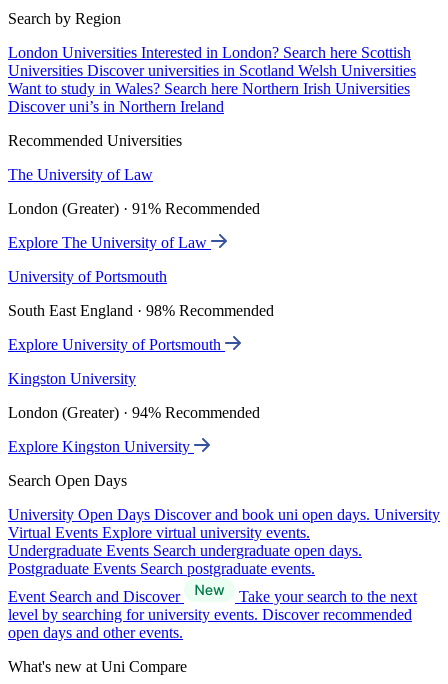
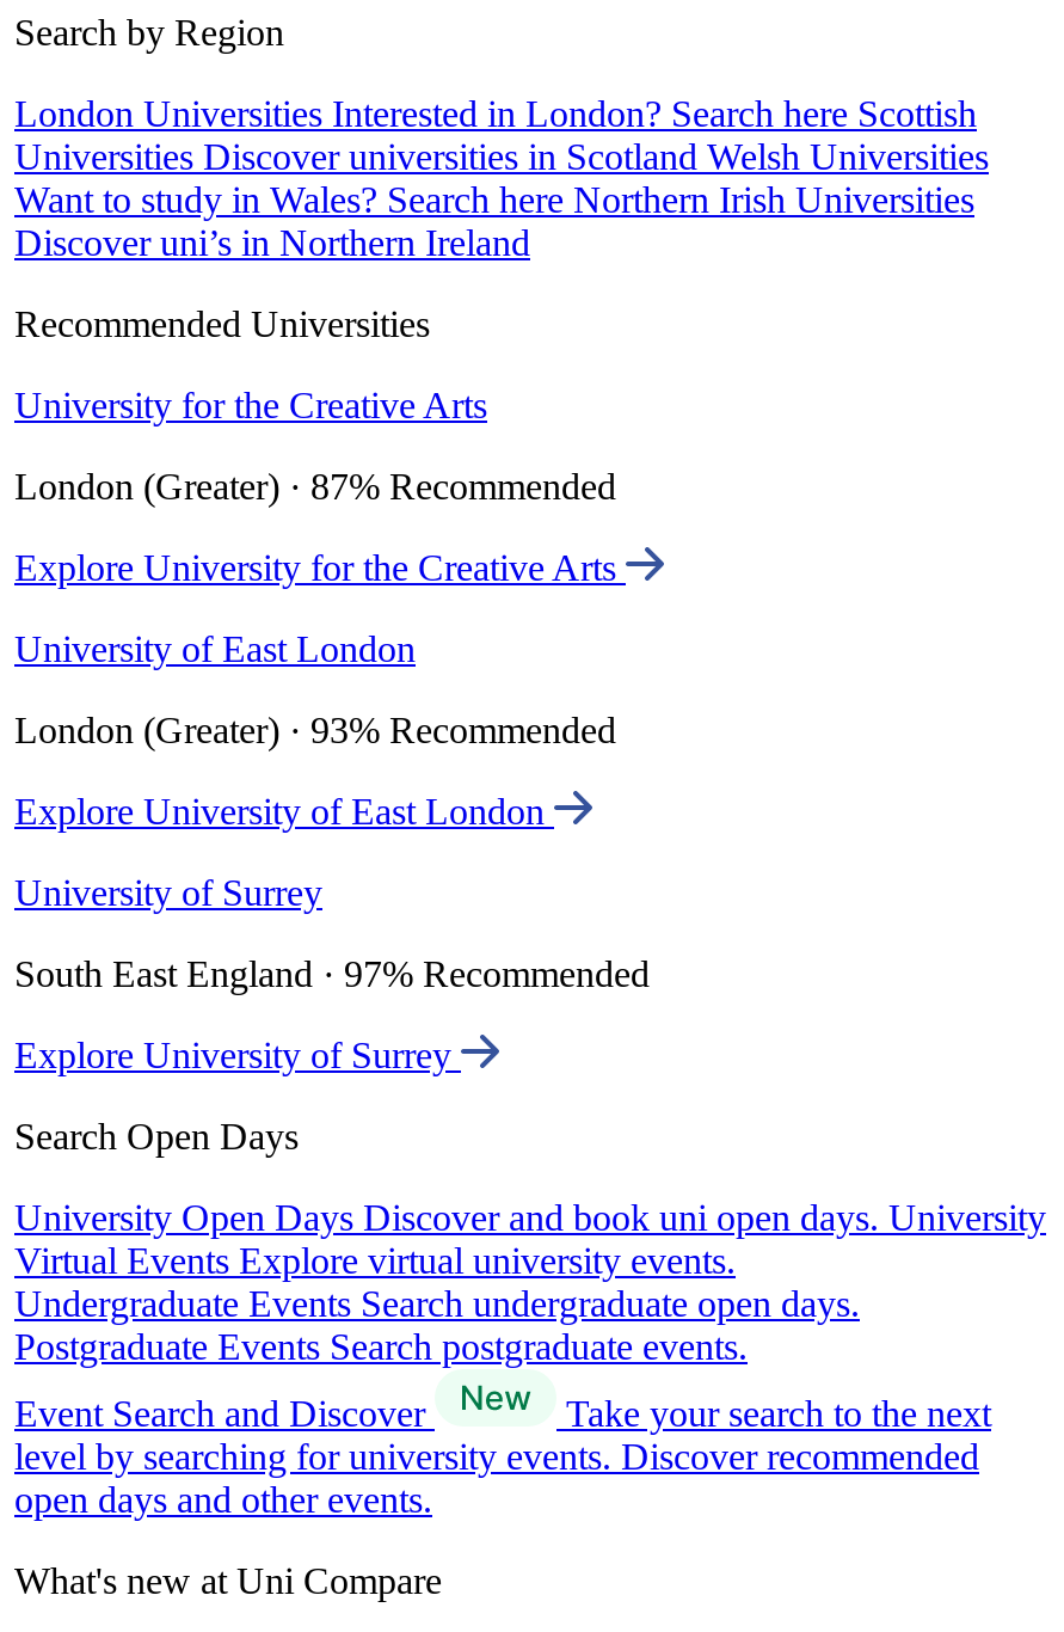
- The University of Law
+ University for the Creative Arts

- London (Greater) · 91% Recommended
+ London (Greater) · 87% Recommended

- Explore The University of Law
+ Explore University for the Creative Arts

- University of Portsmouth
+ University of East London

- South East England · 98% Recommended
+ London (Greater) · 93% Recommended

- Explore University of Portsmouth
+ Explore University of East London

- Kingston University
+ University of Surrey

- London (Greater) · 94% Recommended
+ South East England · 97% Recommended

- Explore Kingston University
+ Explore University of Surrey
